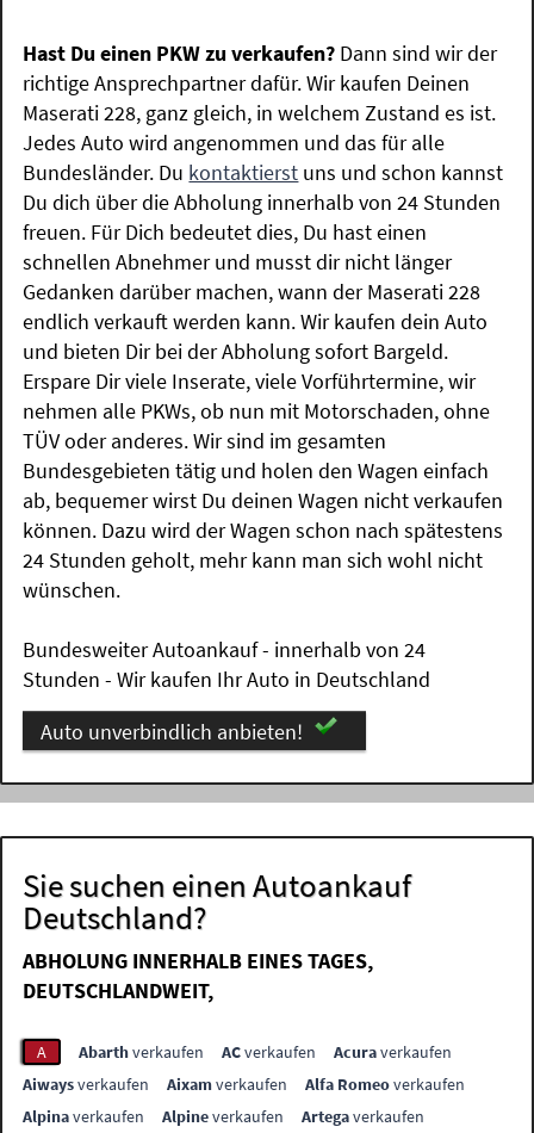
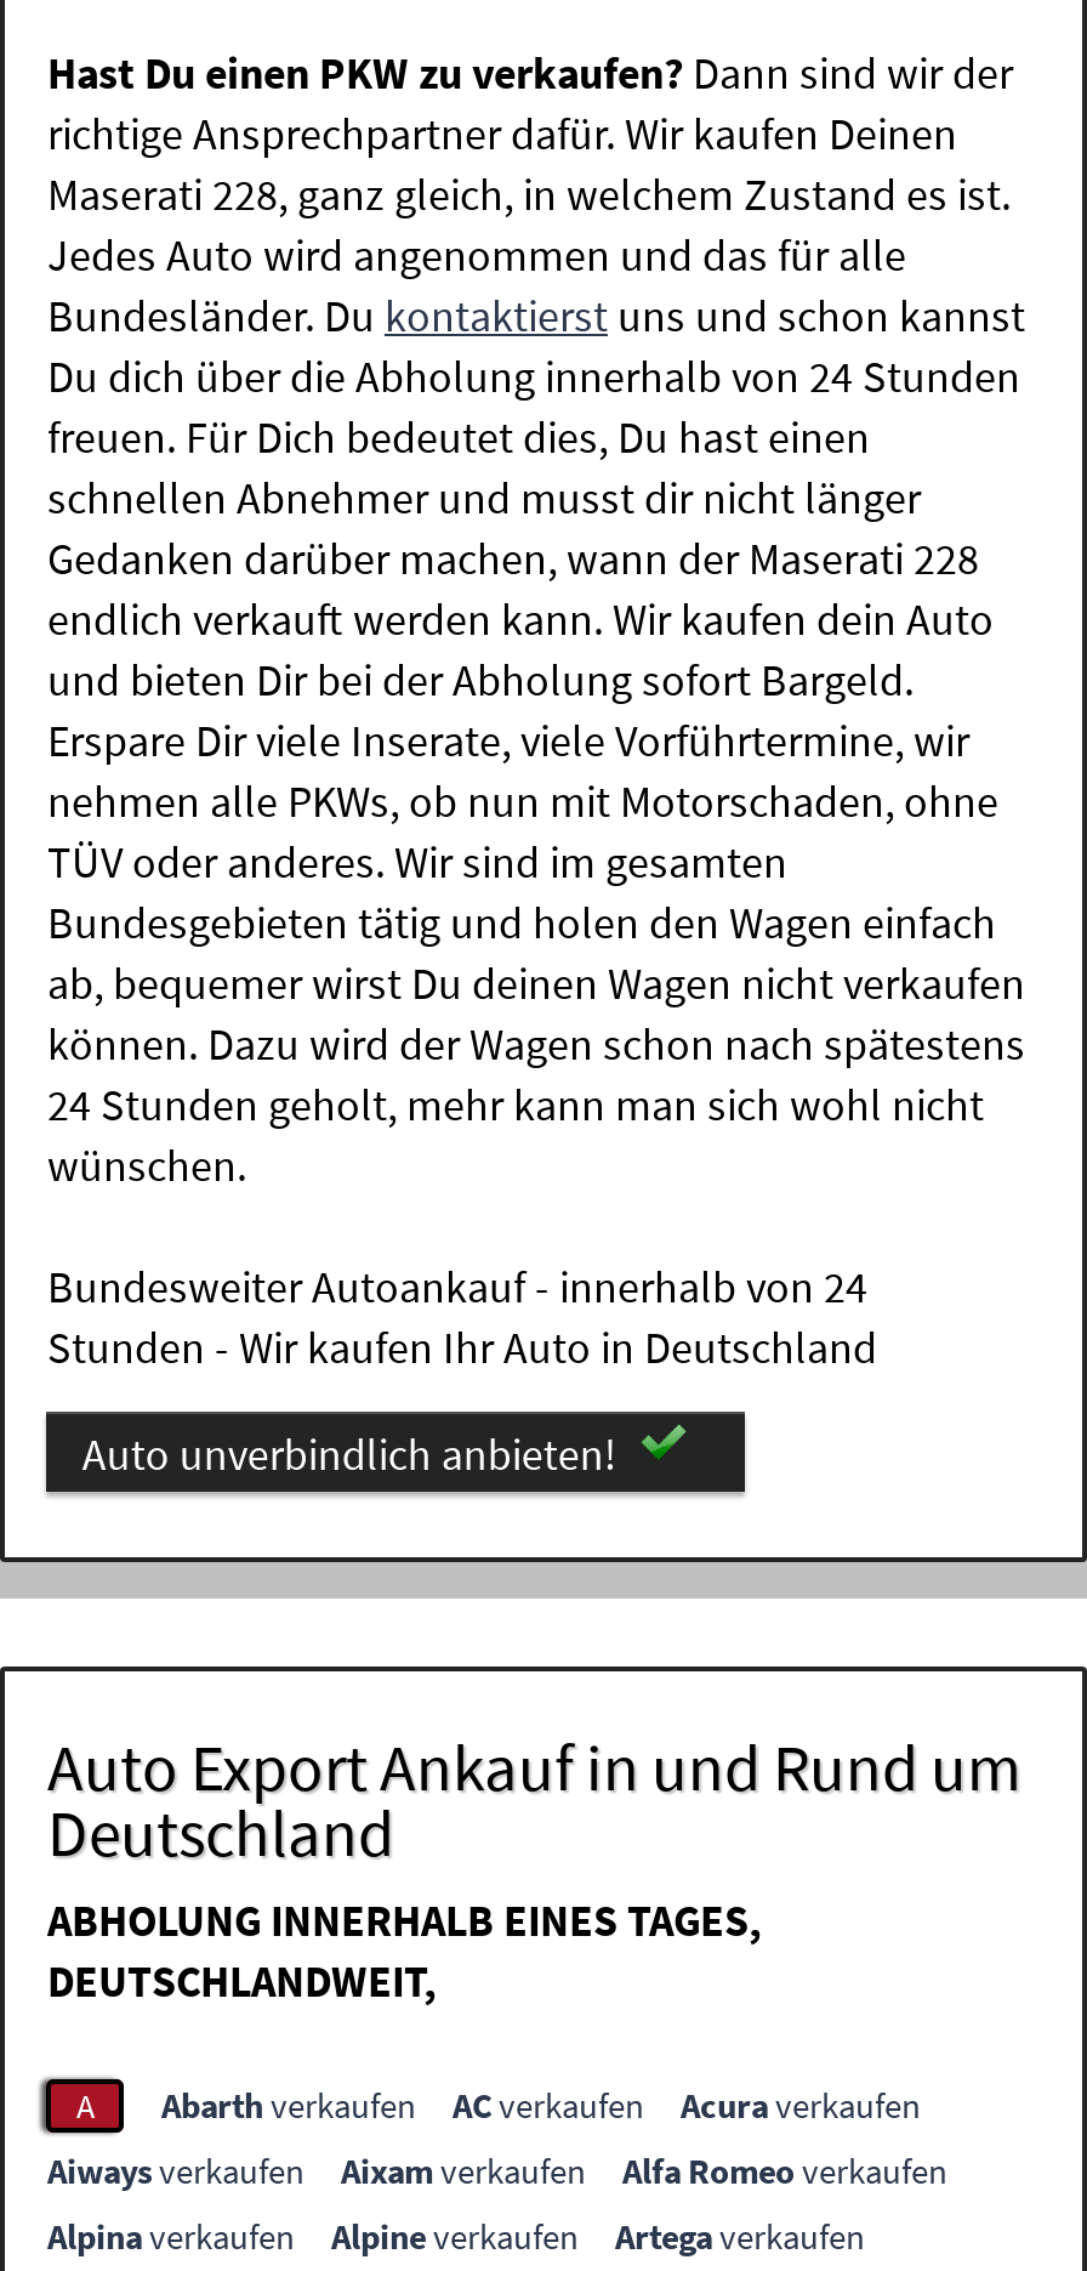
- Sie suchen einen Autoankauf
- Deutschland?
+ Auto Export Ankauf in und Rund um
+ Deutschland
